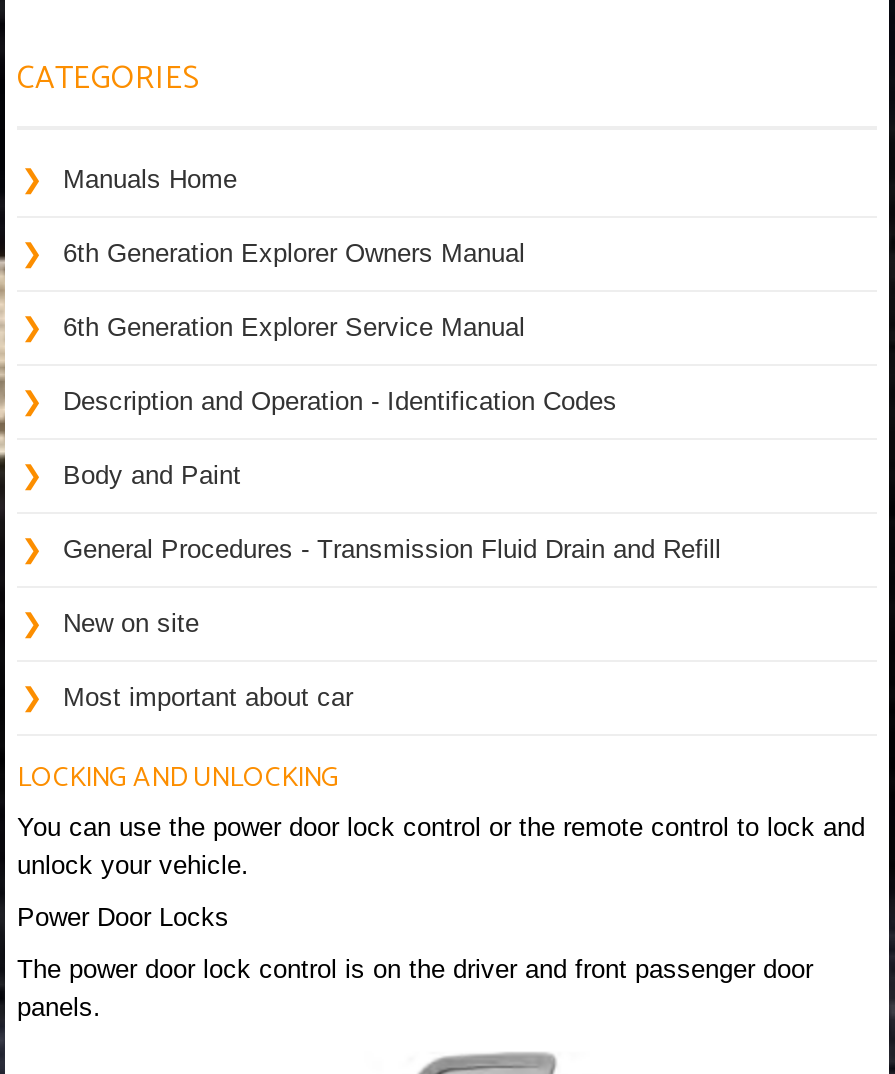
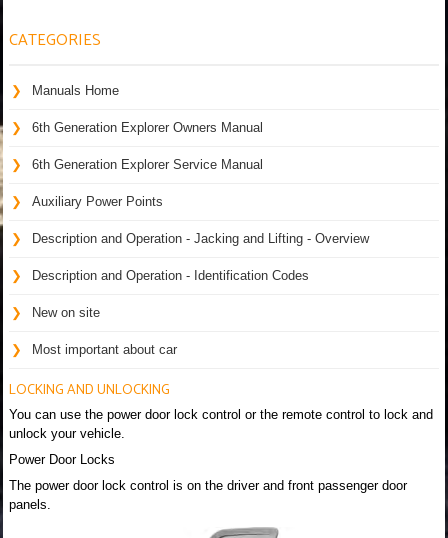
+ Auxiliary Power Points
+ Description and Operation - Jacking and Lifting - Overview

moved down: Description and Operation - Identification Codes

- Body and Paint
- General Procedures - Transmission Fluid Drain and Refill
